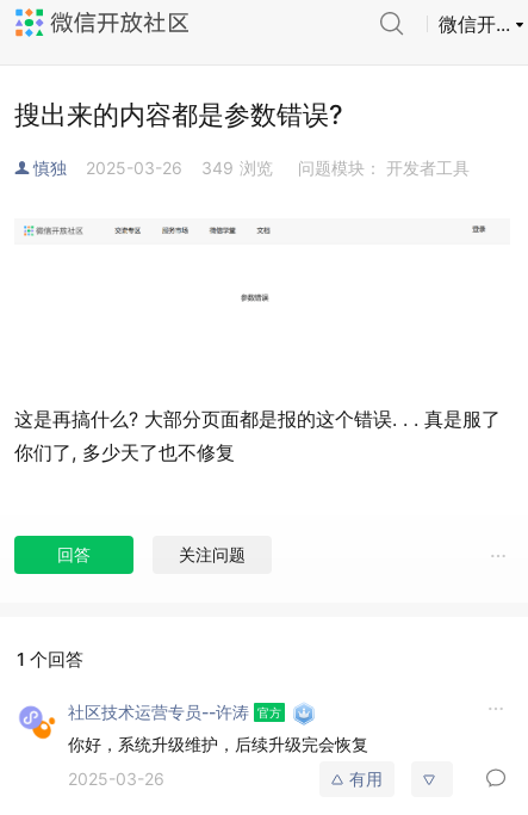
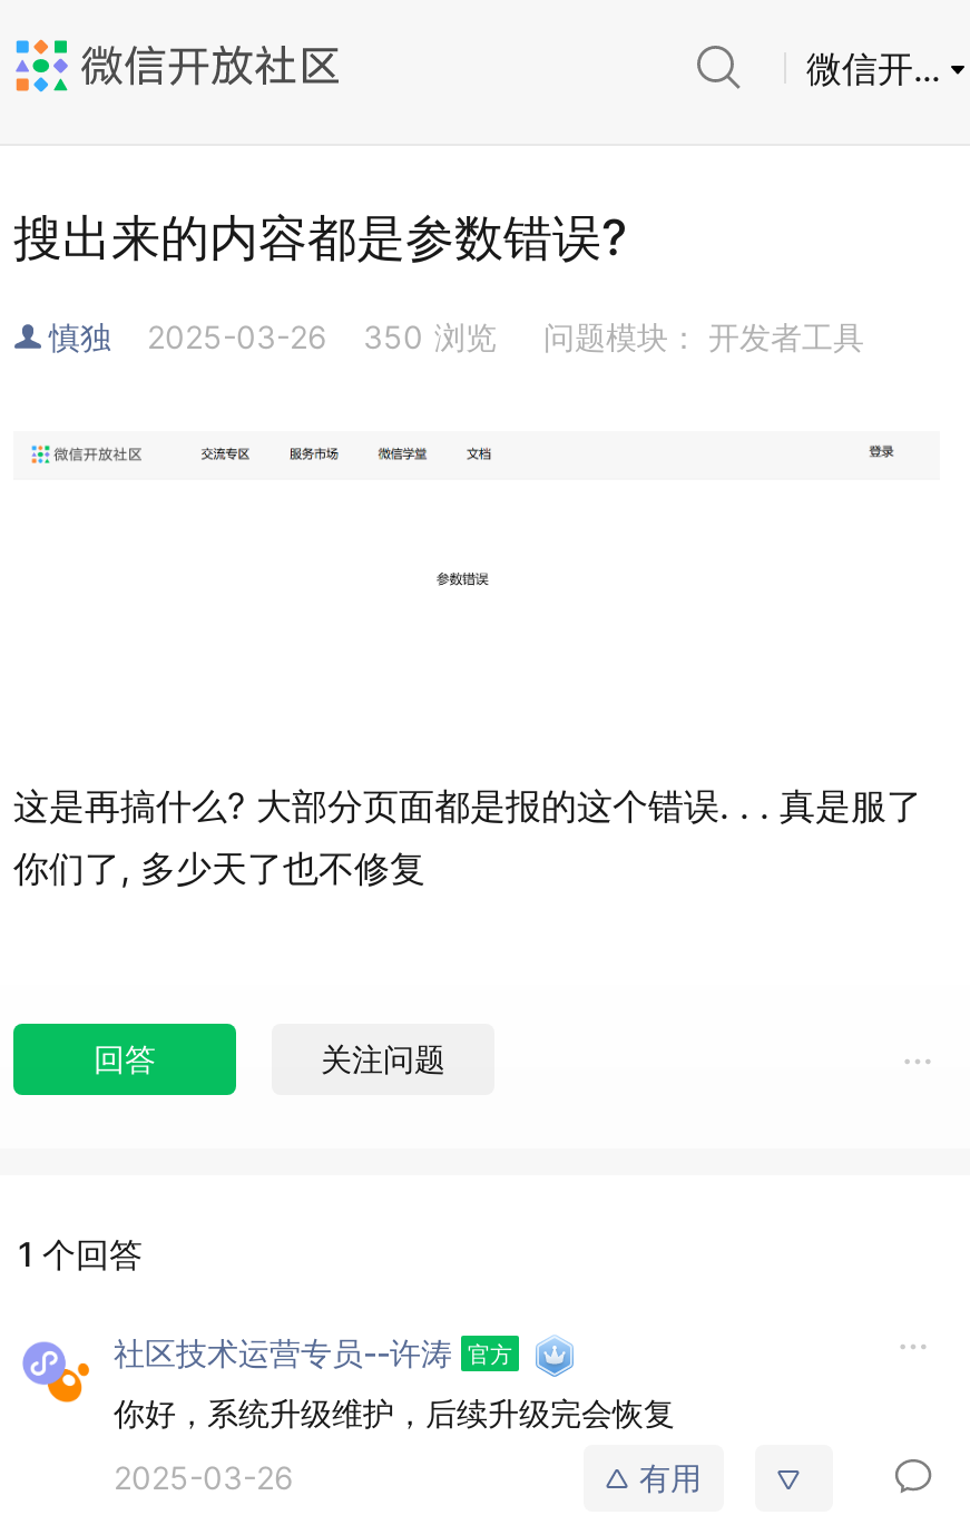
- 慎独 2025-03-26 349 浏览 问题模块： 开发者工具
+ 慎独 2025-03-26 350 浏览 问题模块： 开发者工具
